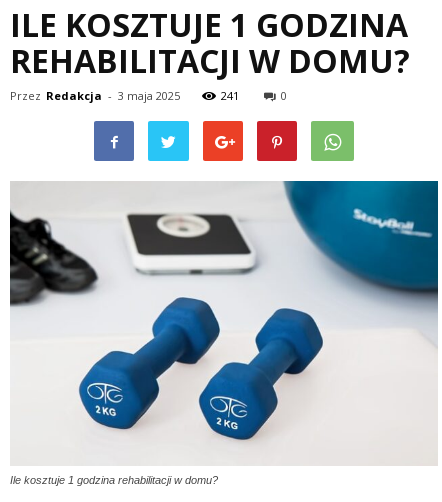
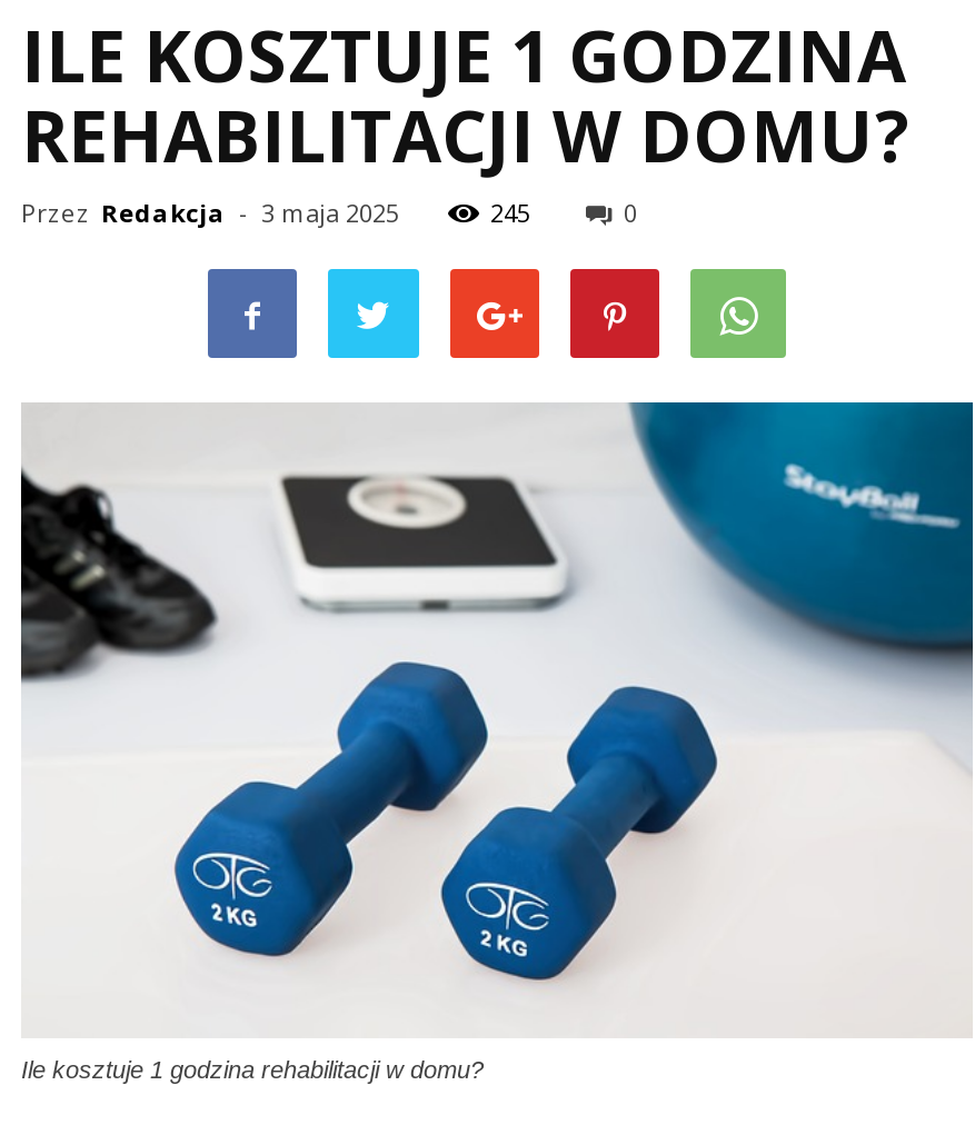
- 241
+ 245
